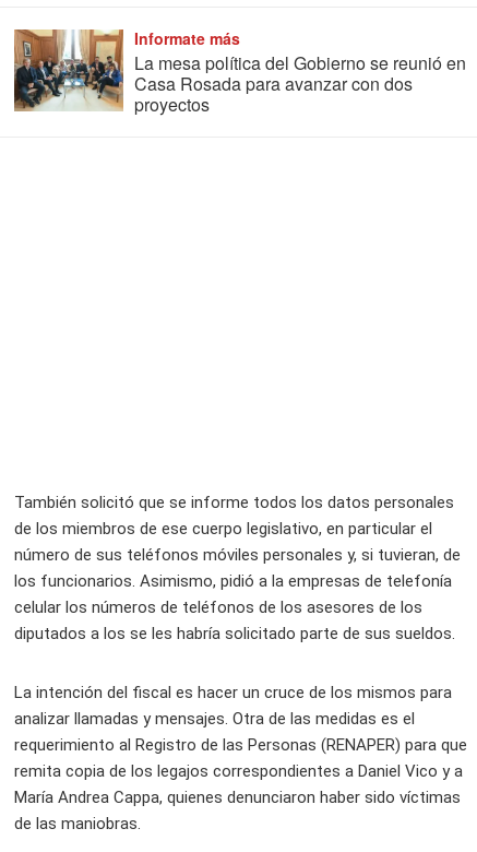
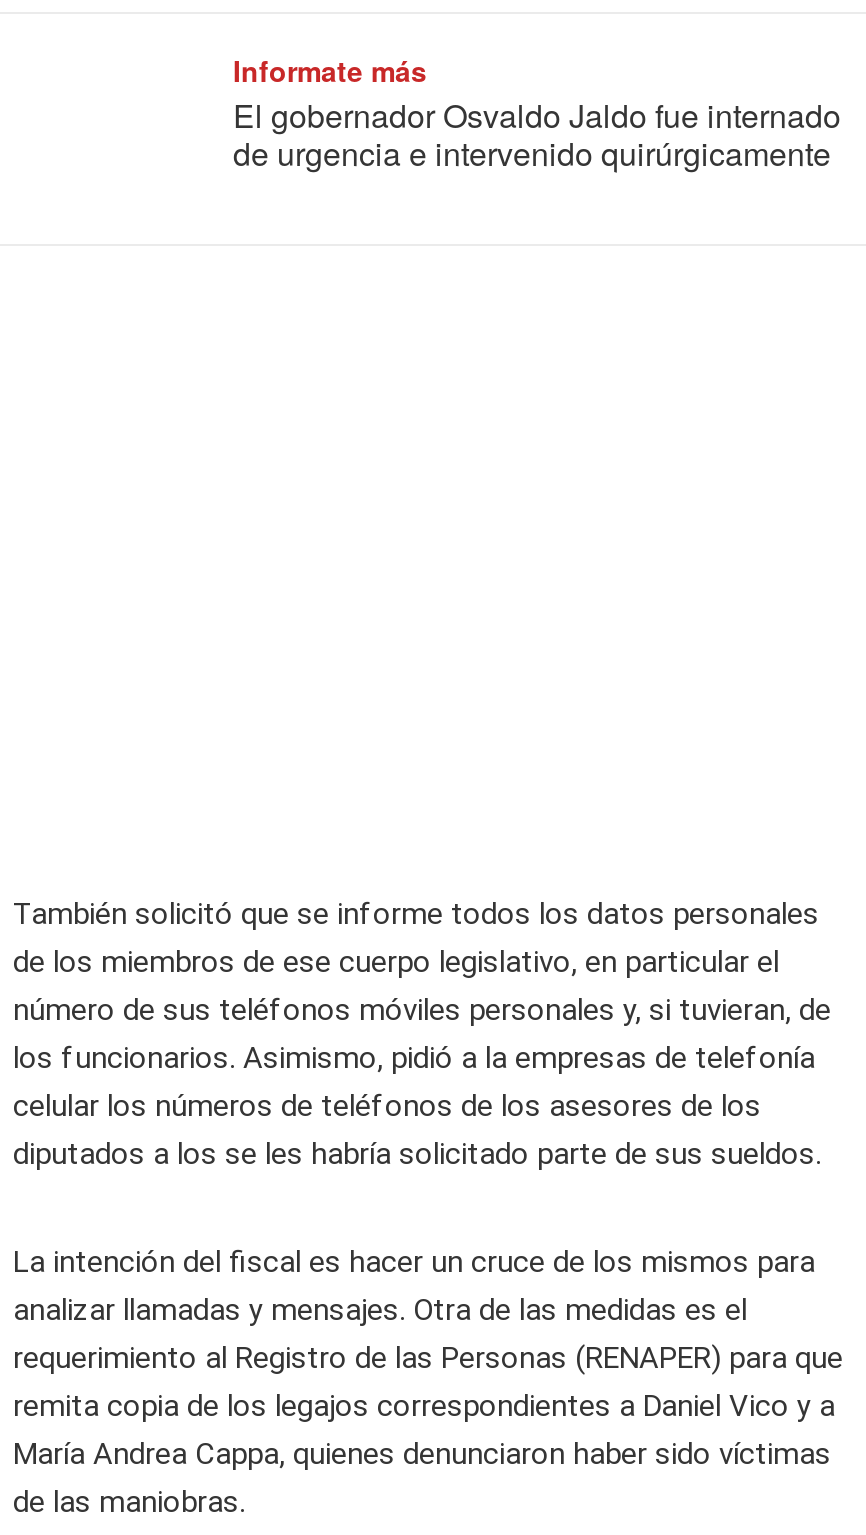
- [image]

- La mesa política del Gobierno se reunió en
- Casa Rosada para avanzar con dos
- proyectos
+ El gobernador Osvaldo Jaldo fue internado
+ de urgencia e intervenido quirúrgicamente
